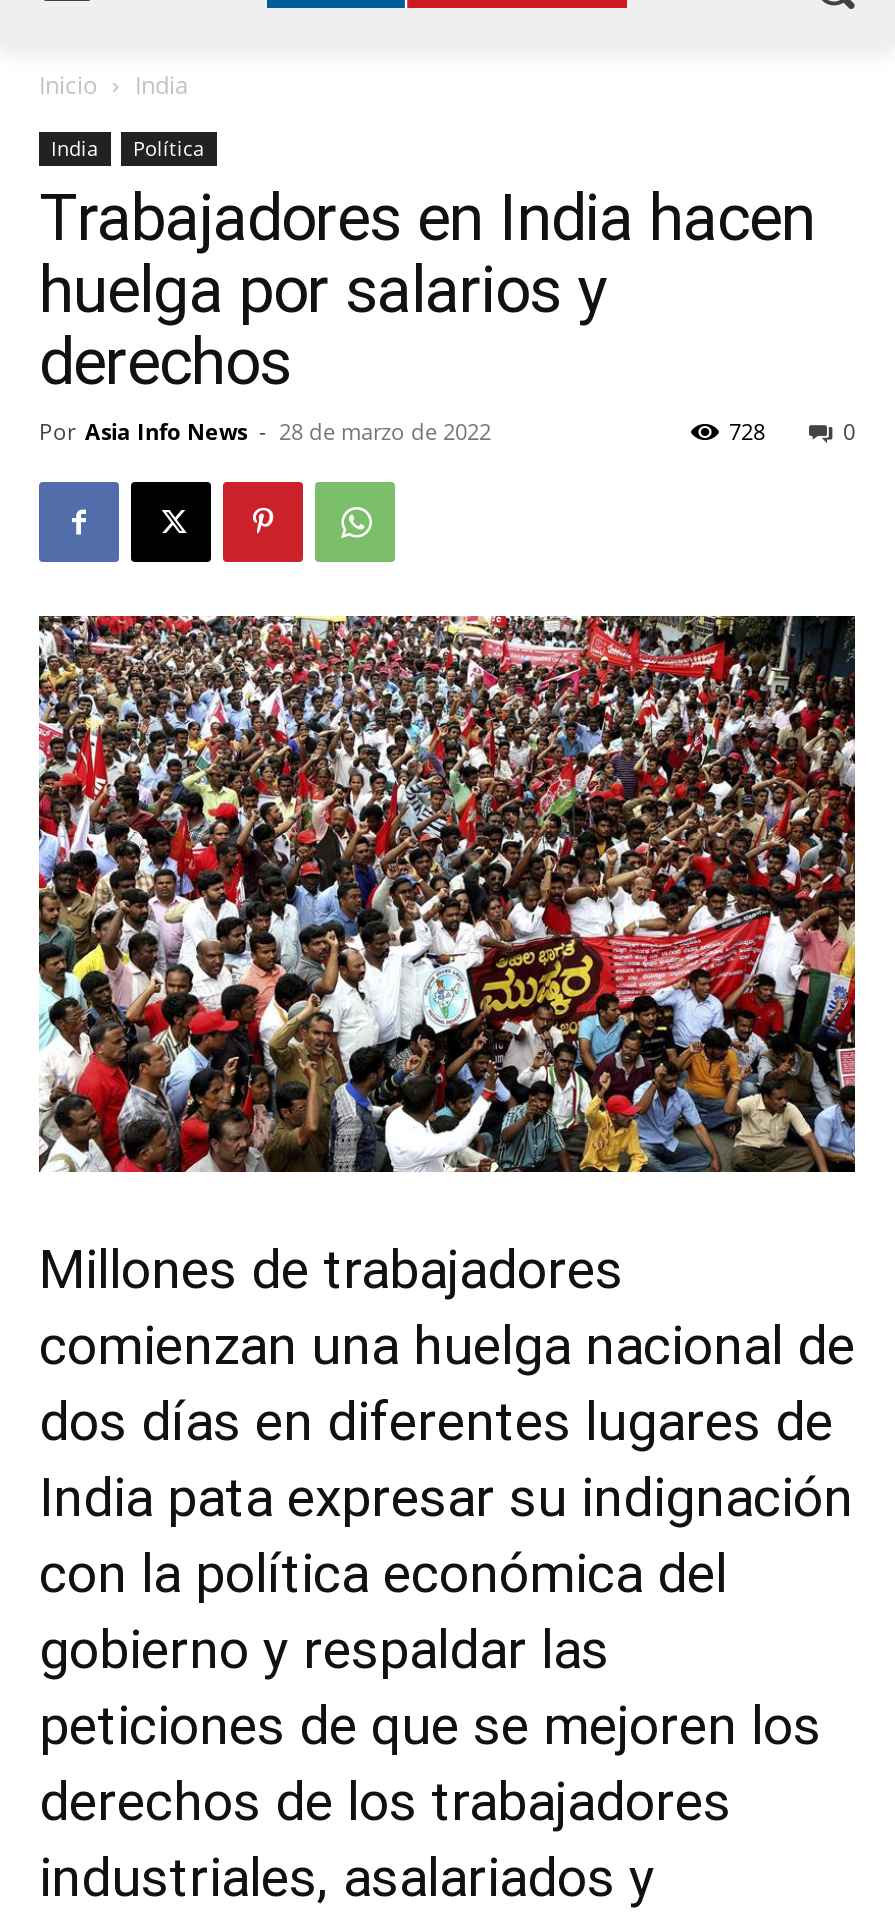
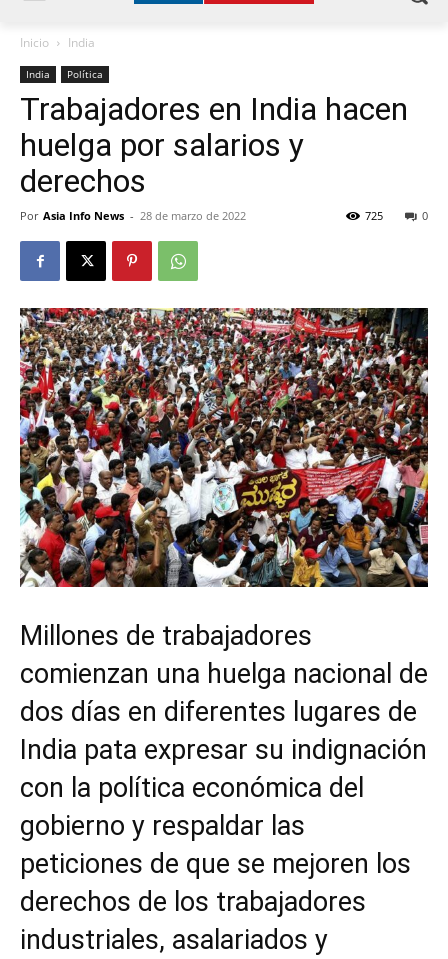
- 728
+ 725
